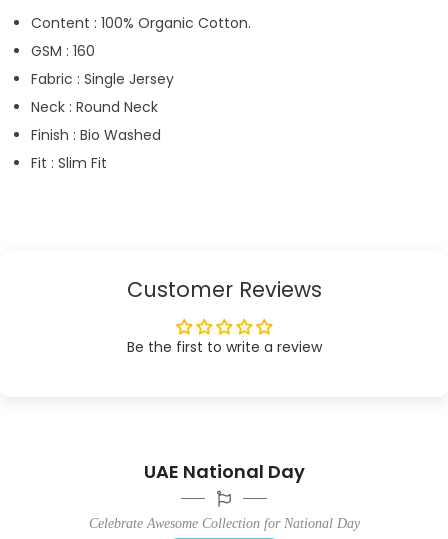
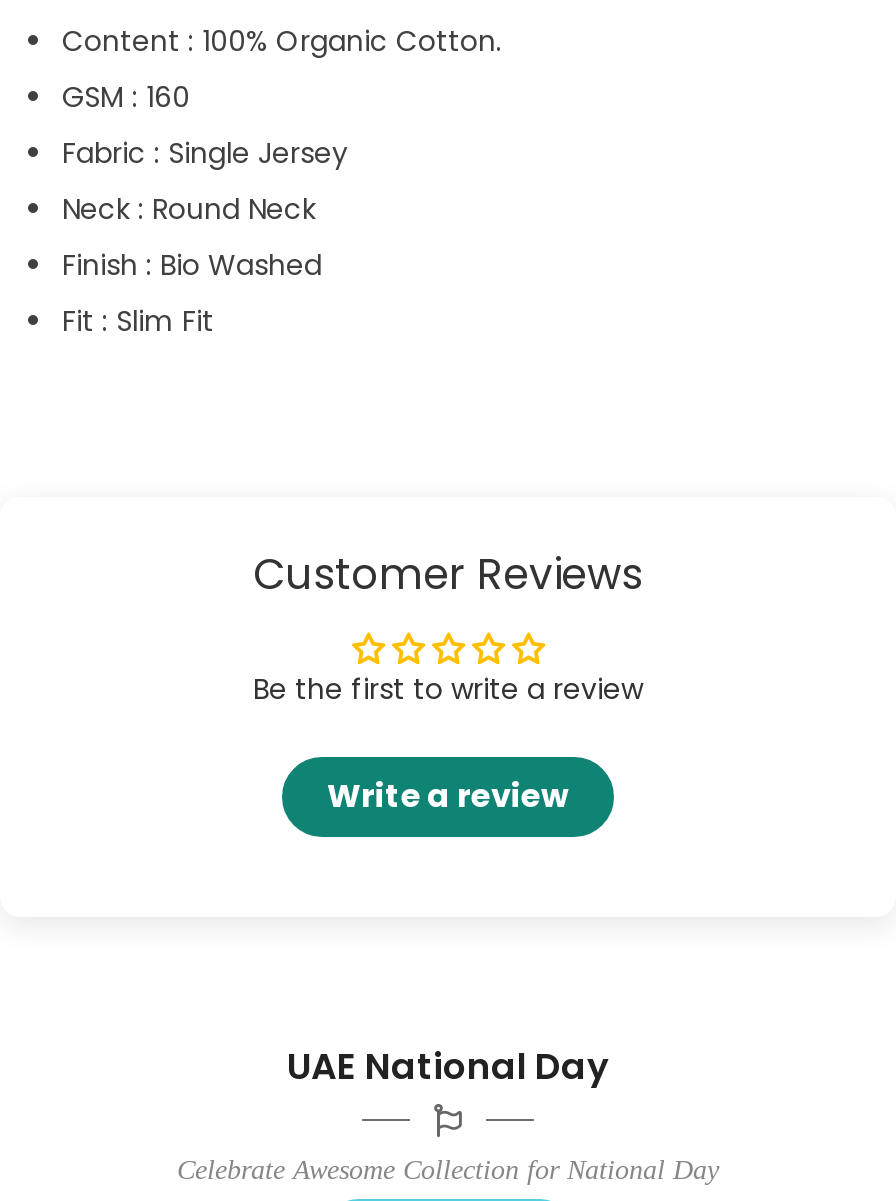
+ Write a review
